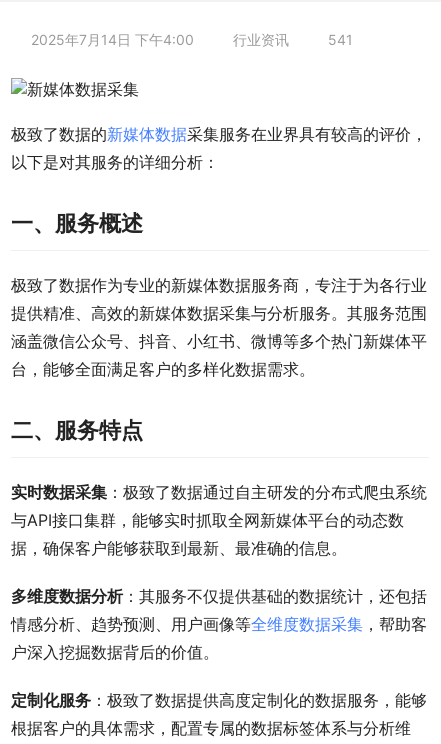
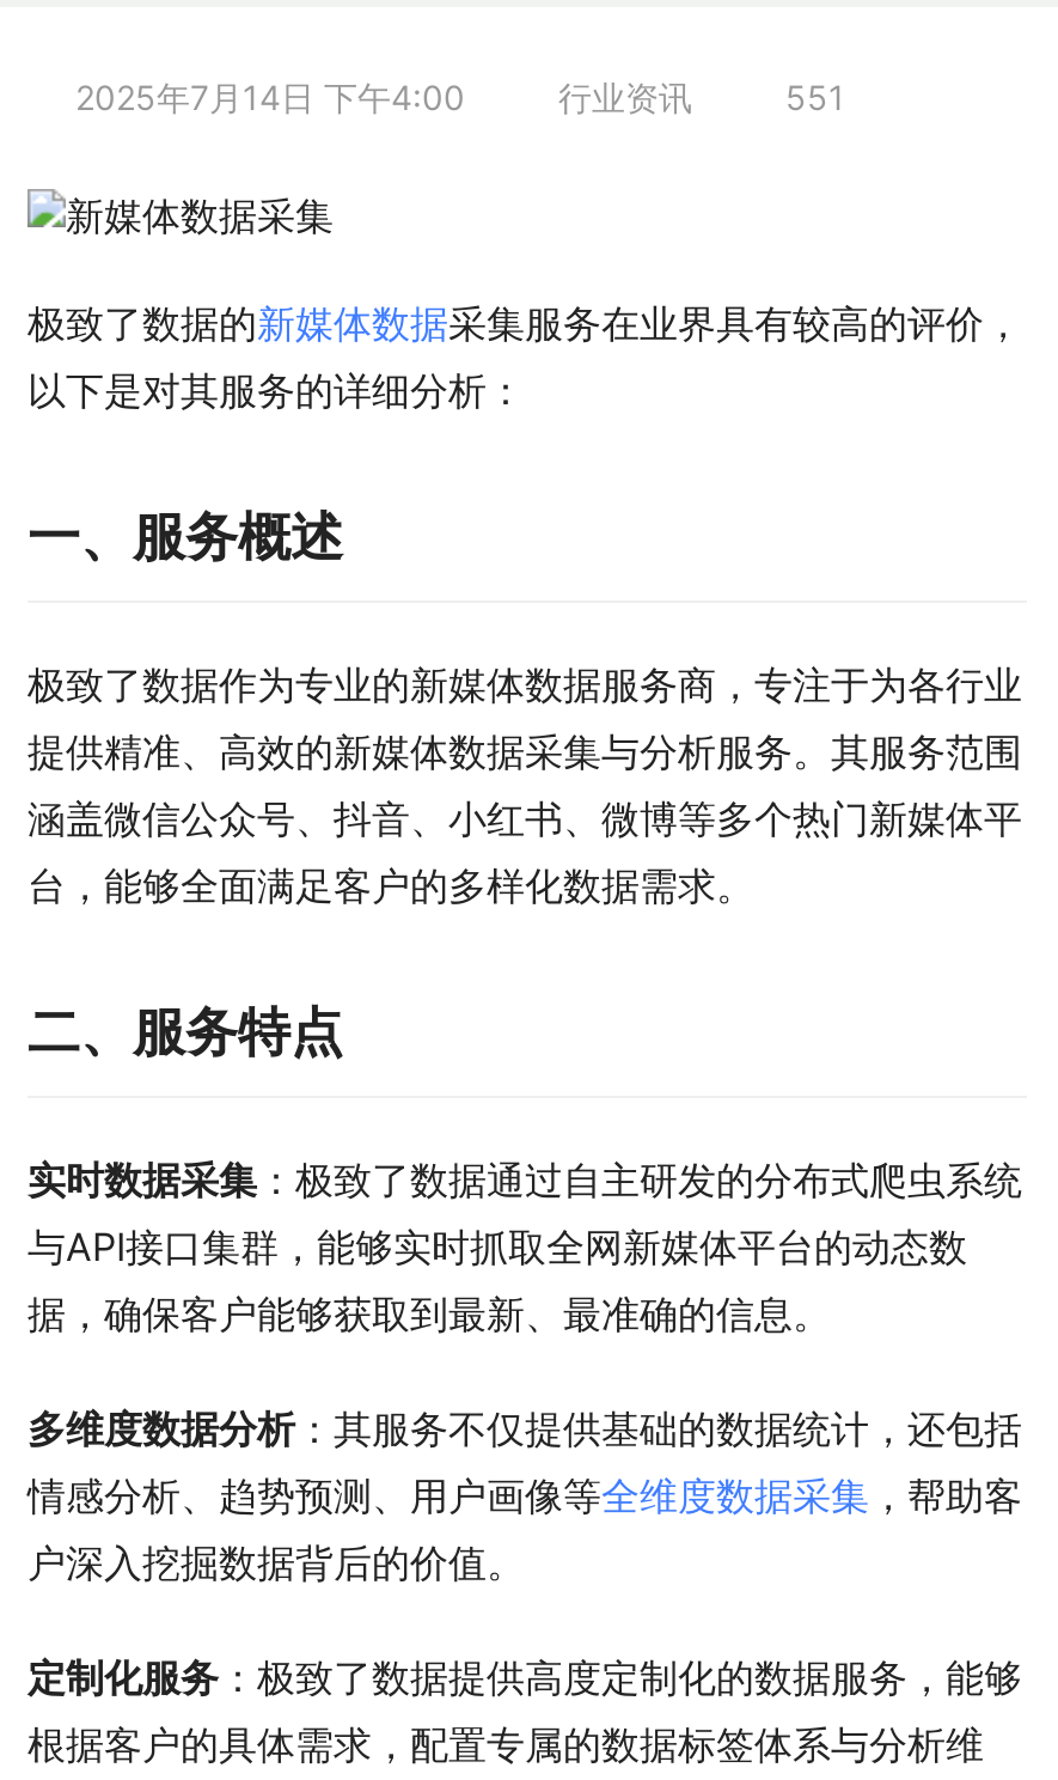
- 541
+ 551
